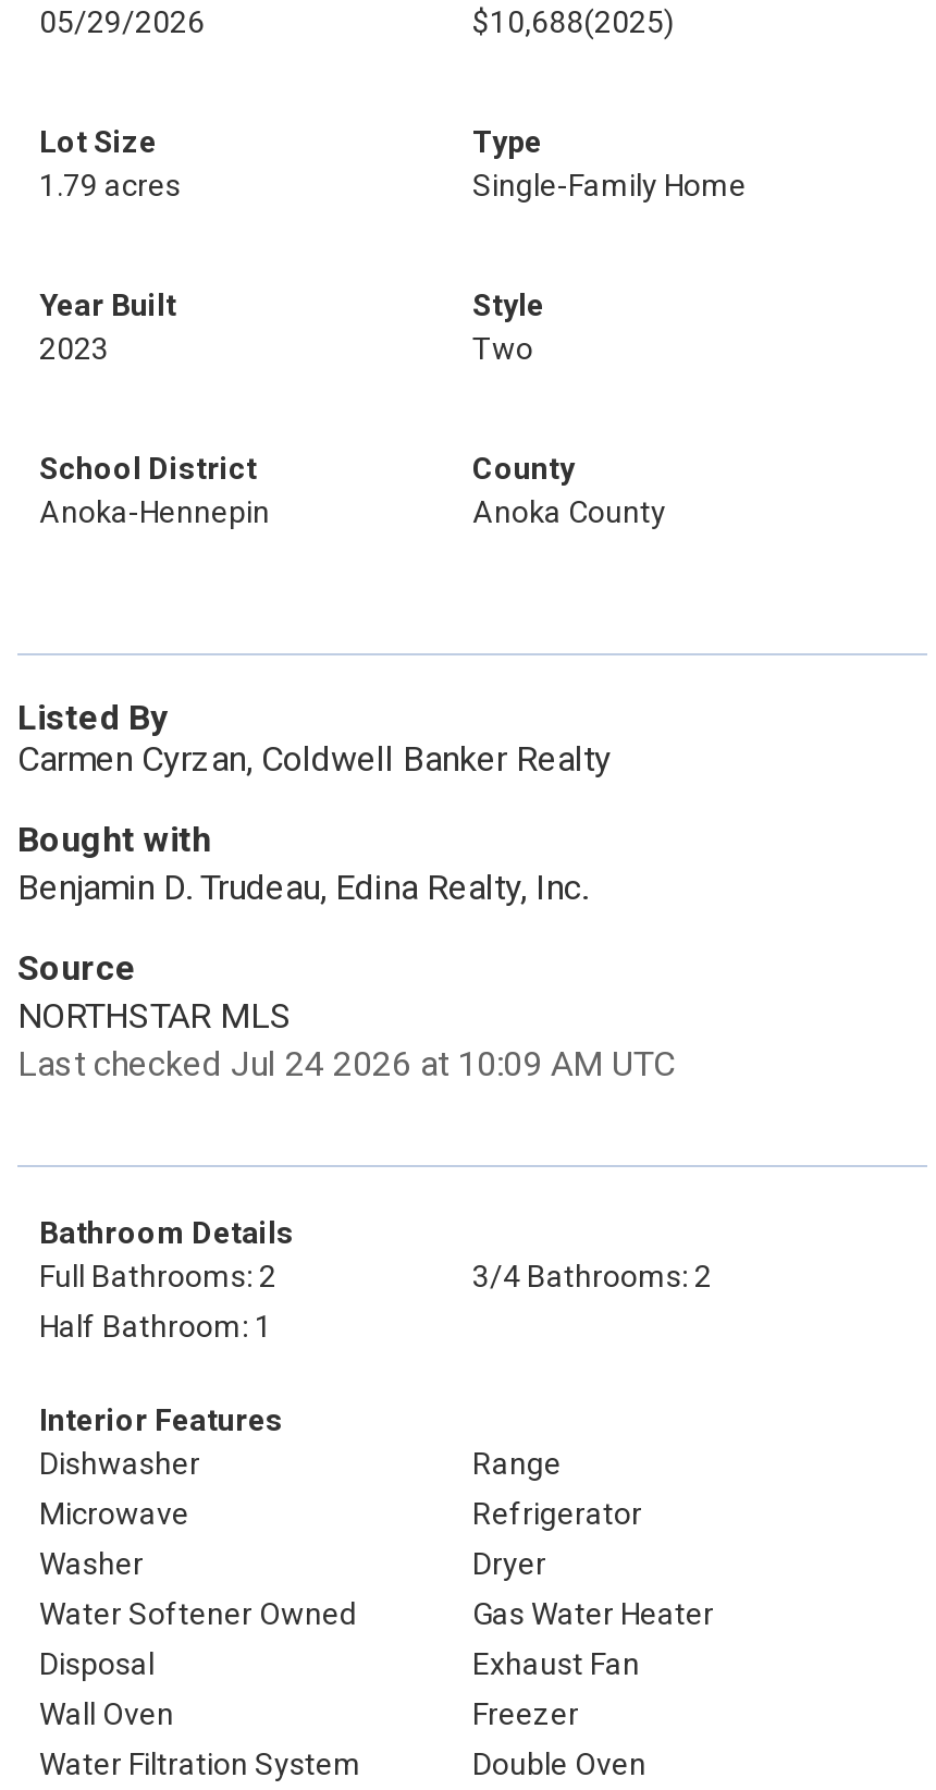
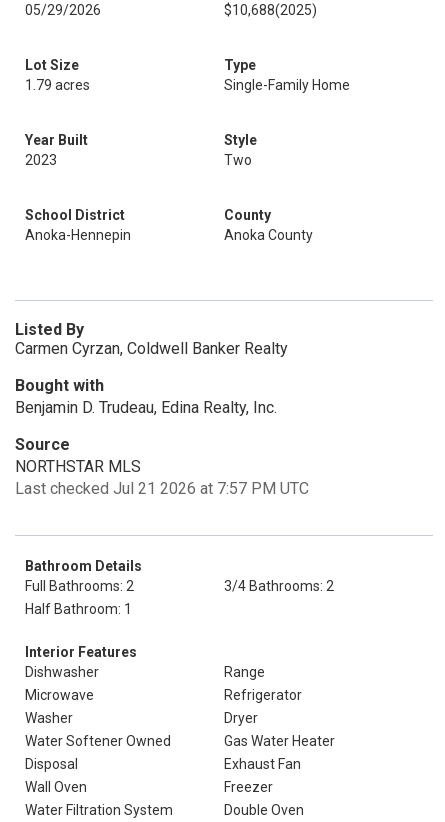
- Last checked Jul 24 2026 at 10:09 AM UTC
+ Last checked Jul 21 2026 at 7:57 PM UTC
